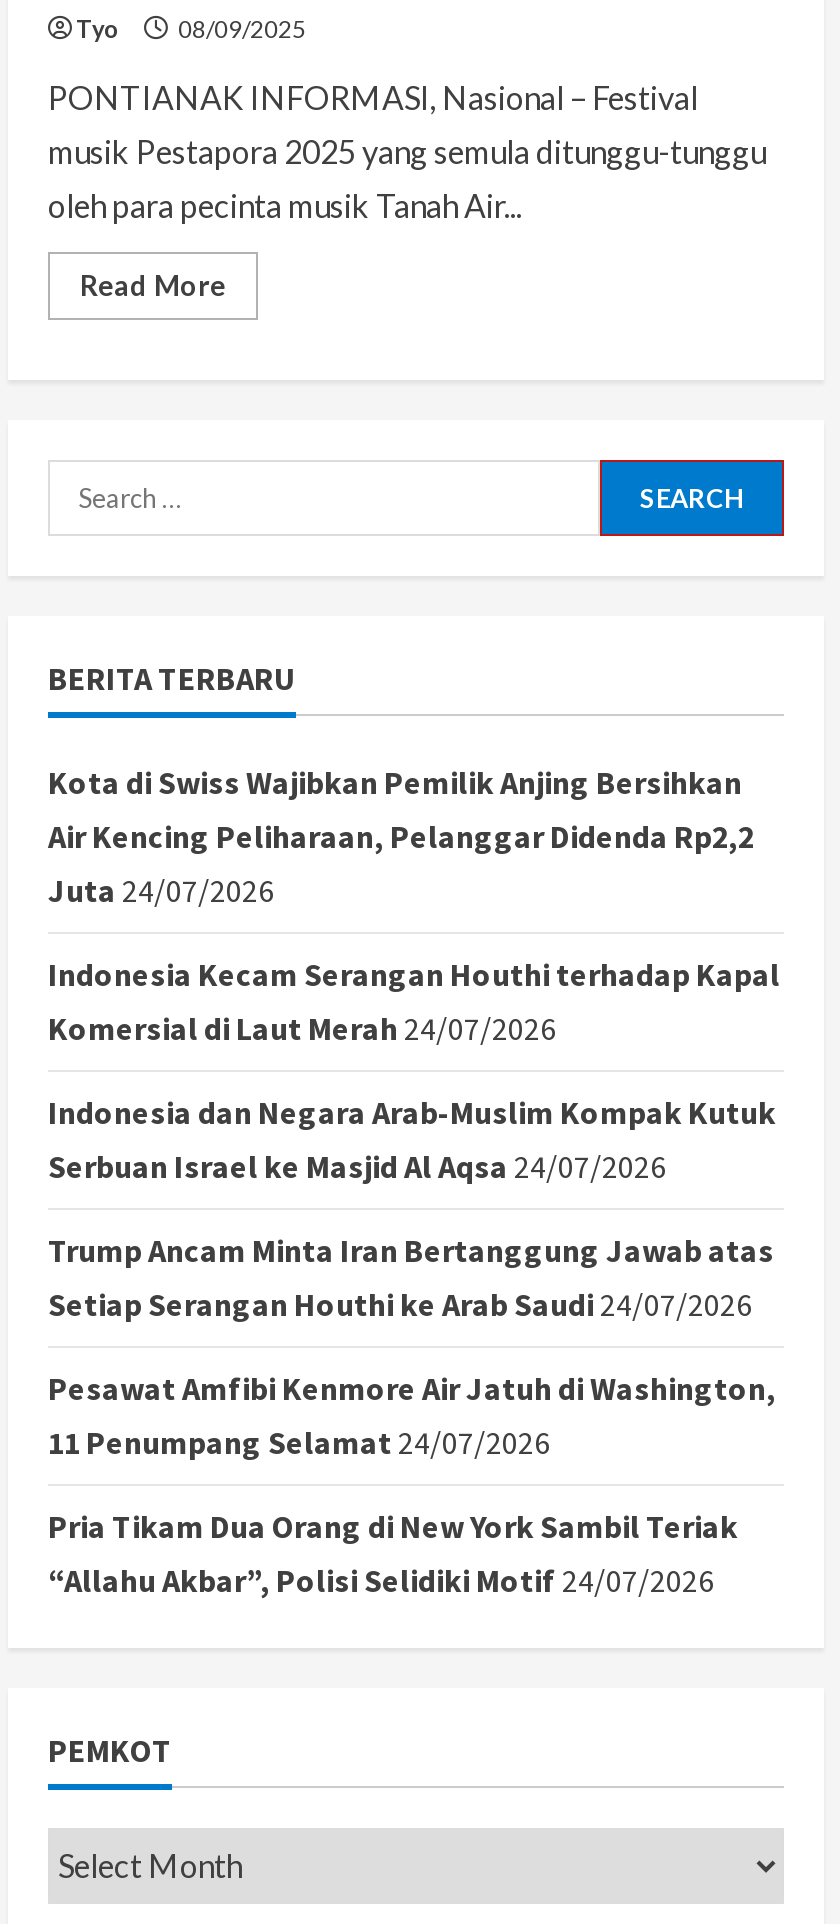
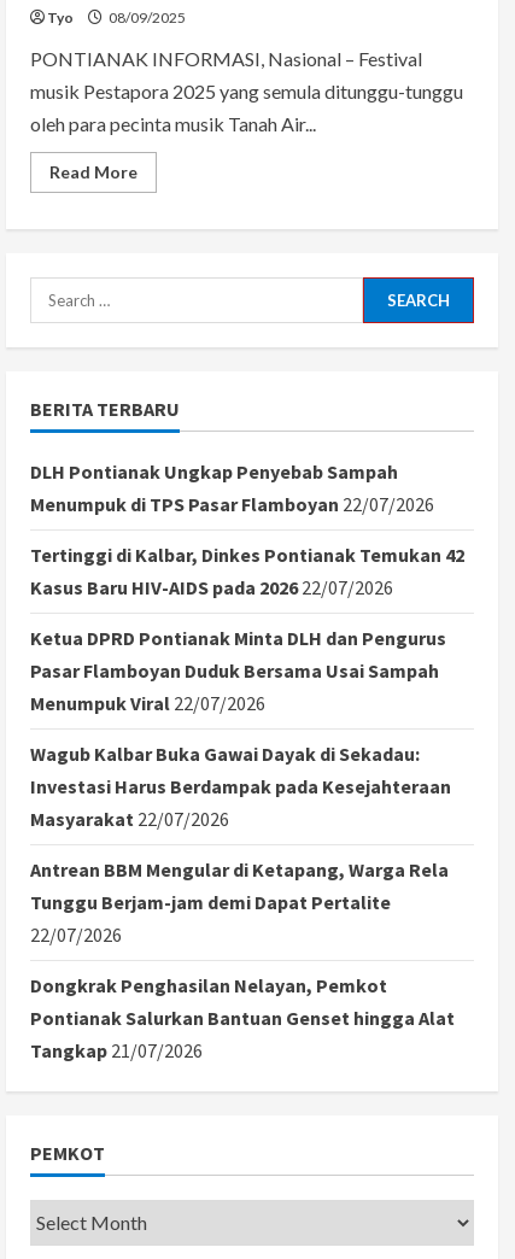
- Kota di Swiss Wajibkan Pemilik Anjing Bersihkan
- Air Kencing Peliharaan, Pelanggar Didenda Rp2,2
- Juta 24/07/2026
+ DLH Pontianak Ungkap Penyebab Sampah
+ Menumpuk di TPS Pasar Flamboyan 22/07/2026

- Indonesia Kecam Serangan Houthi terhadap Kapal
- Komersial di Laut Merah 24/07/2026
+ Tertinggi di Kalbar, Dinkes Pontianak Temukan 42
+ Kasus Baru HIV-AIDS pada 2026 22/07/2026

- Indonesia dan Negara Arab-Muslim Kompak Kutuk
- Serbuan Israel ke Masjid Al Aqsa 24/07/2026
+ Ketua DPRD Pontianak Minta DLH dan Pengurus
+ Pasar Flamboyan Duduk Bersama Usai Sampah
+ Menumpuk Viral 22/07/2026

- Trump Ancam Minta Iran Bertanggung Jawab atas
- Setiap Serangan Houthi ke Arab Saudi 24/07/2026
+ Wagub Kalbar Buka Gawai Dayak di Sekadau:
+ Investasi Harus Berdampak pada Kesejahteraan
+ Masyarakat 22/07/2026

- Pesawat Amfibi Kenmore Air Jatuh di Washington,
- 11 Penumpang Selamat 24/07/2026
+ Antrean BBM Mengular di Ketapang, Warga Rela
+ Tunggu Berjam-jam demi Dapat Pertalite
+ 22/07/2026

- Pria Tikam Dua Orang di New York Sambil Teriak
- “Allahu Akbar”, Polisi Selidiki Motif 24/07/2026
+ Dongkrak Penghasilan Nelayan, Pemkot
+ Pontianak Salurkan Bantuan Genset hingga Alat
+ Tangkap 21/07/2026
